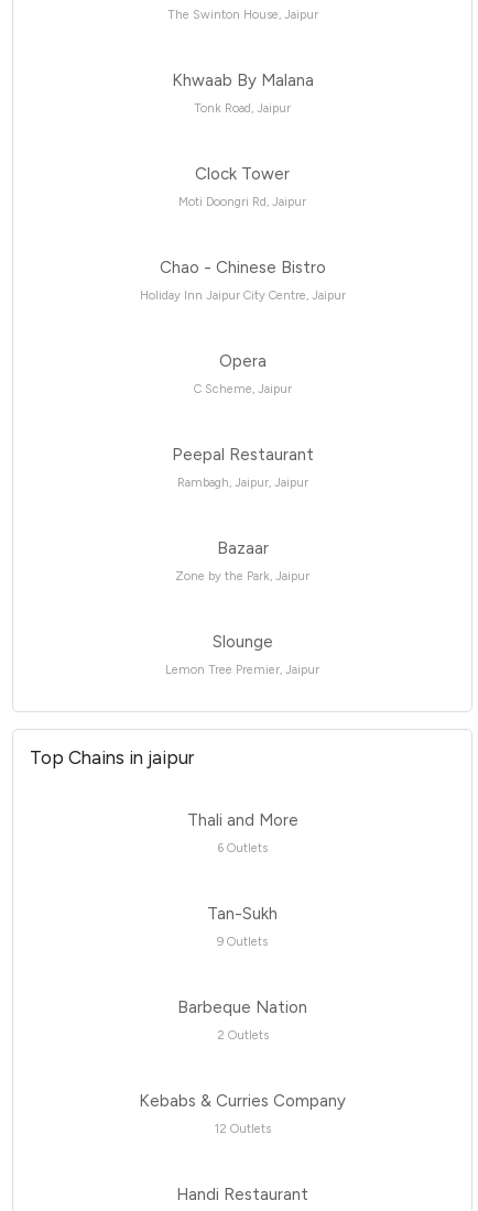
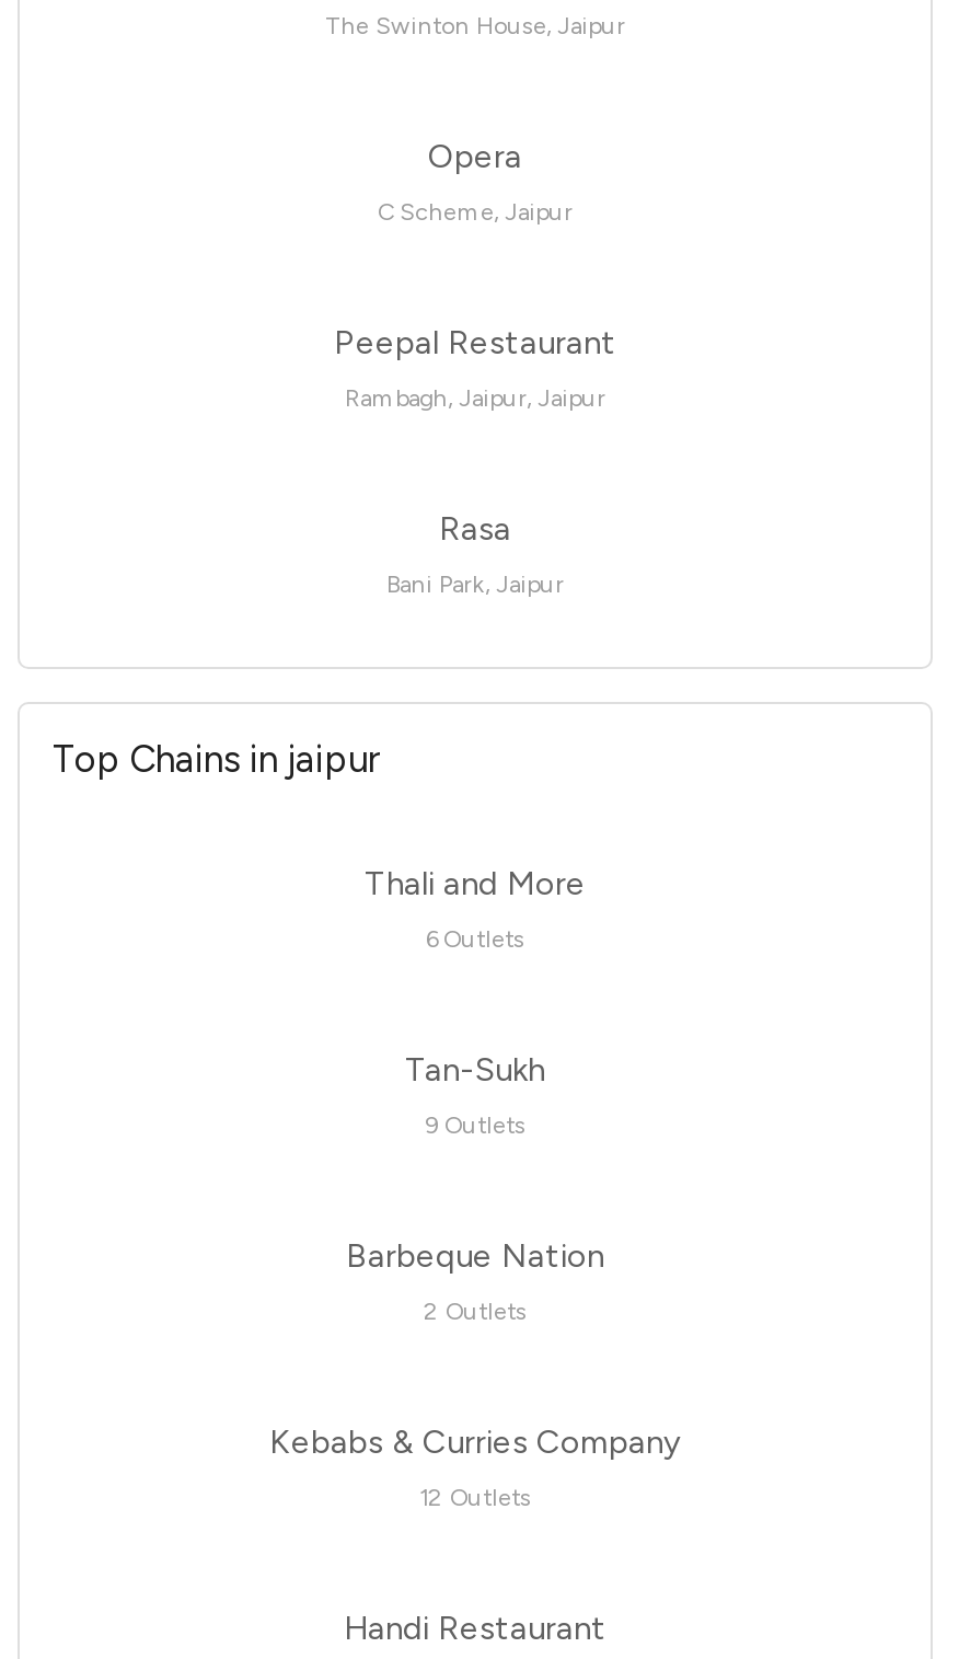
- Khwaab By Malana
- Tonk Road, Jaipur
- Clock Tower
- Moti Doongri Rd, Jaipur
- Chao - Chinese Bistro
- Holiday Inn Jaipur City Centre, Jaipur

- Bazaar
- Zone by the Park, Jaipur
- Slounge
- Lemon Tree Premier, Jaipur
+ Rasa
+ Bani Park, Jaipur
